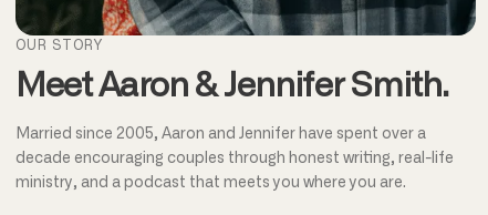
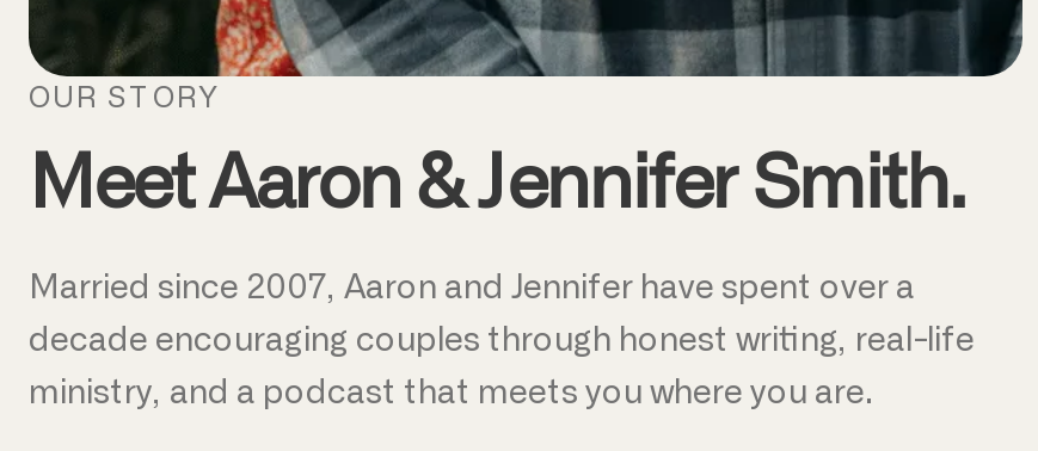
- Married since 2005, Aaron and Jennifer have spent over a
+ Married since 2007, Aaron and Jennifer have spent over a
